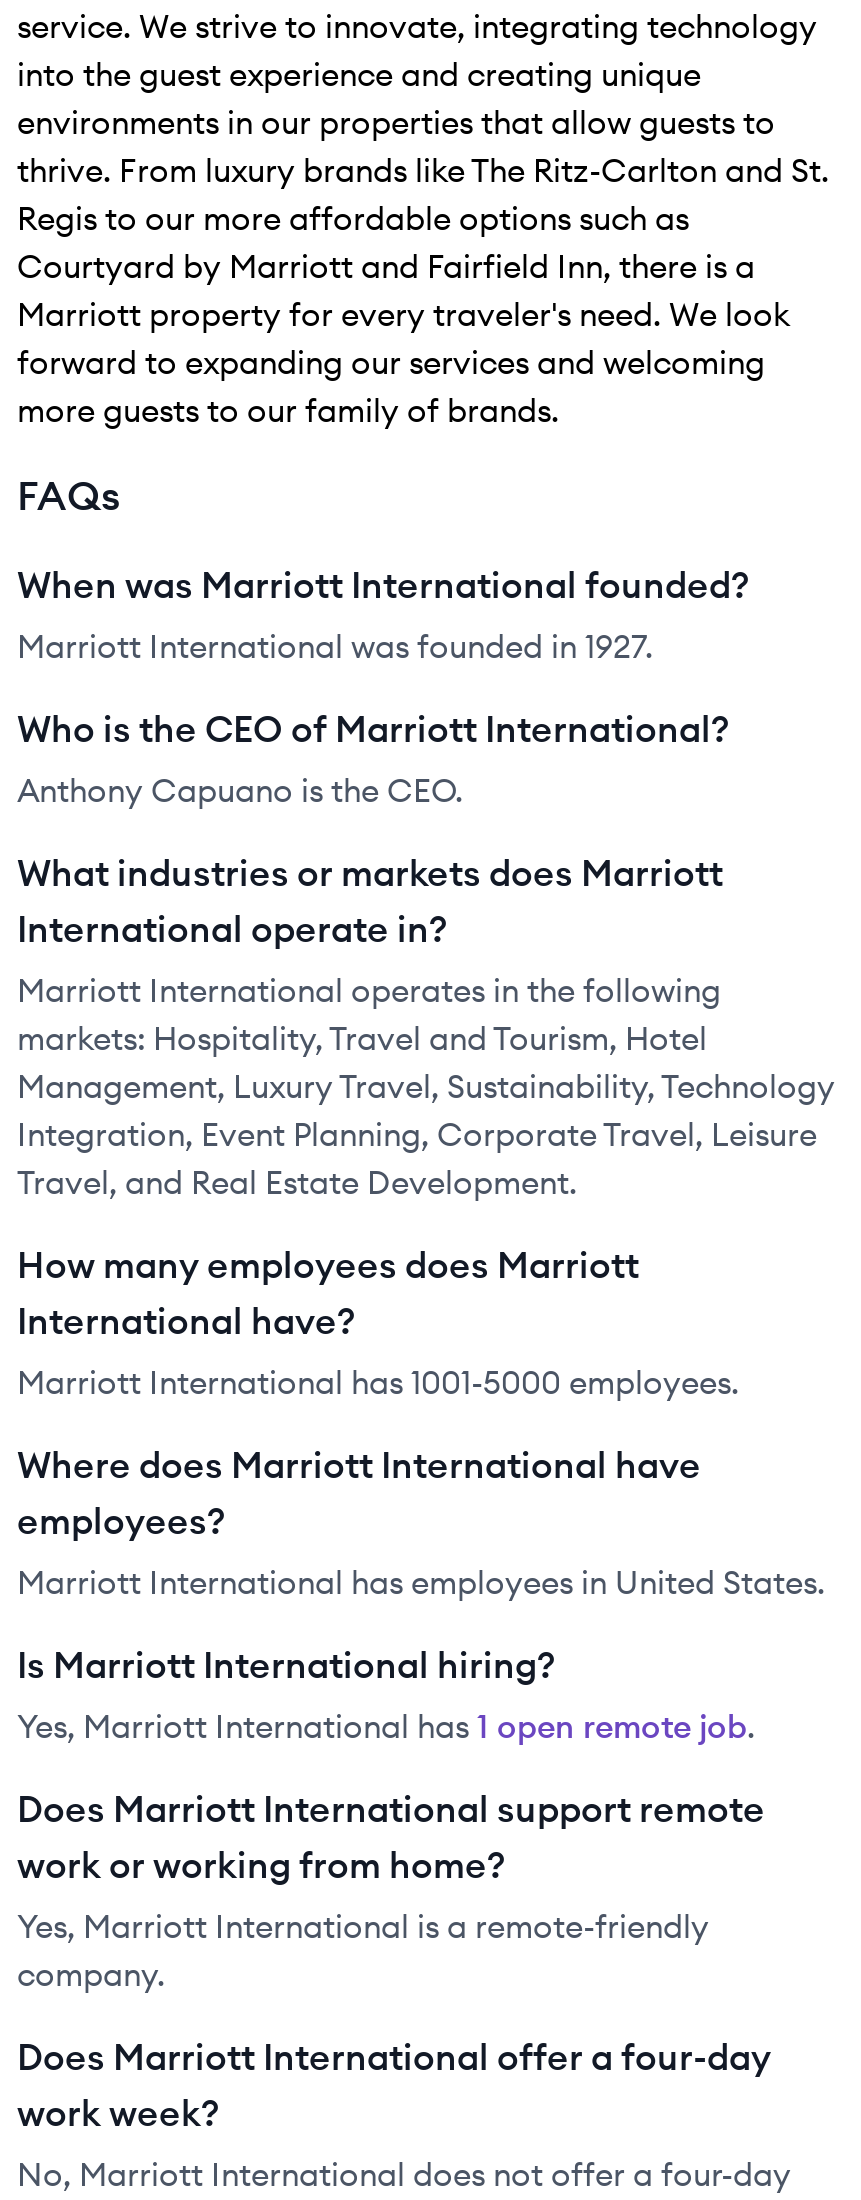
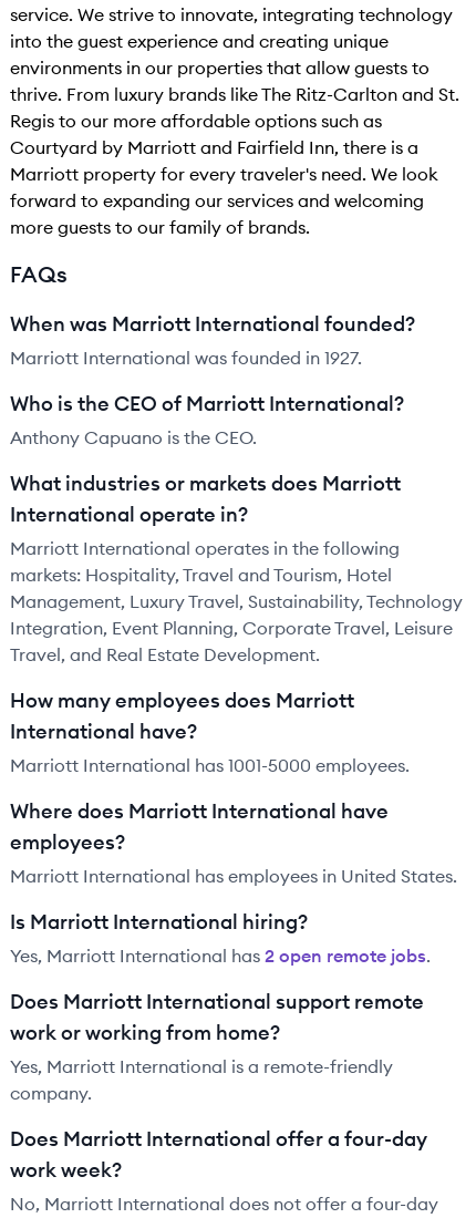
- Yes, Marriott International has 1 open remote job.
+ Yes, Marriott International has 2 open remote jobs.
